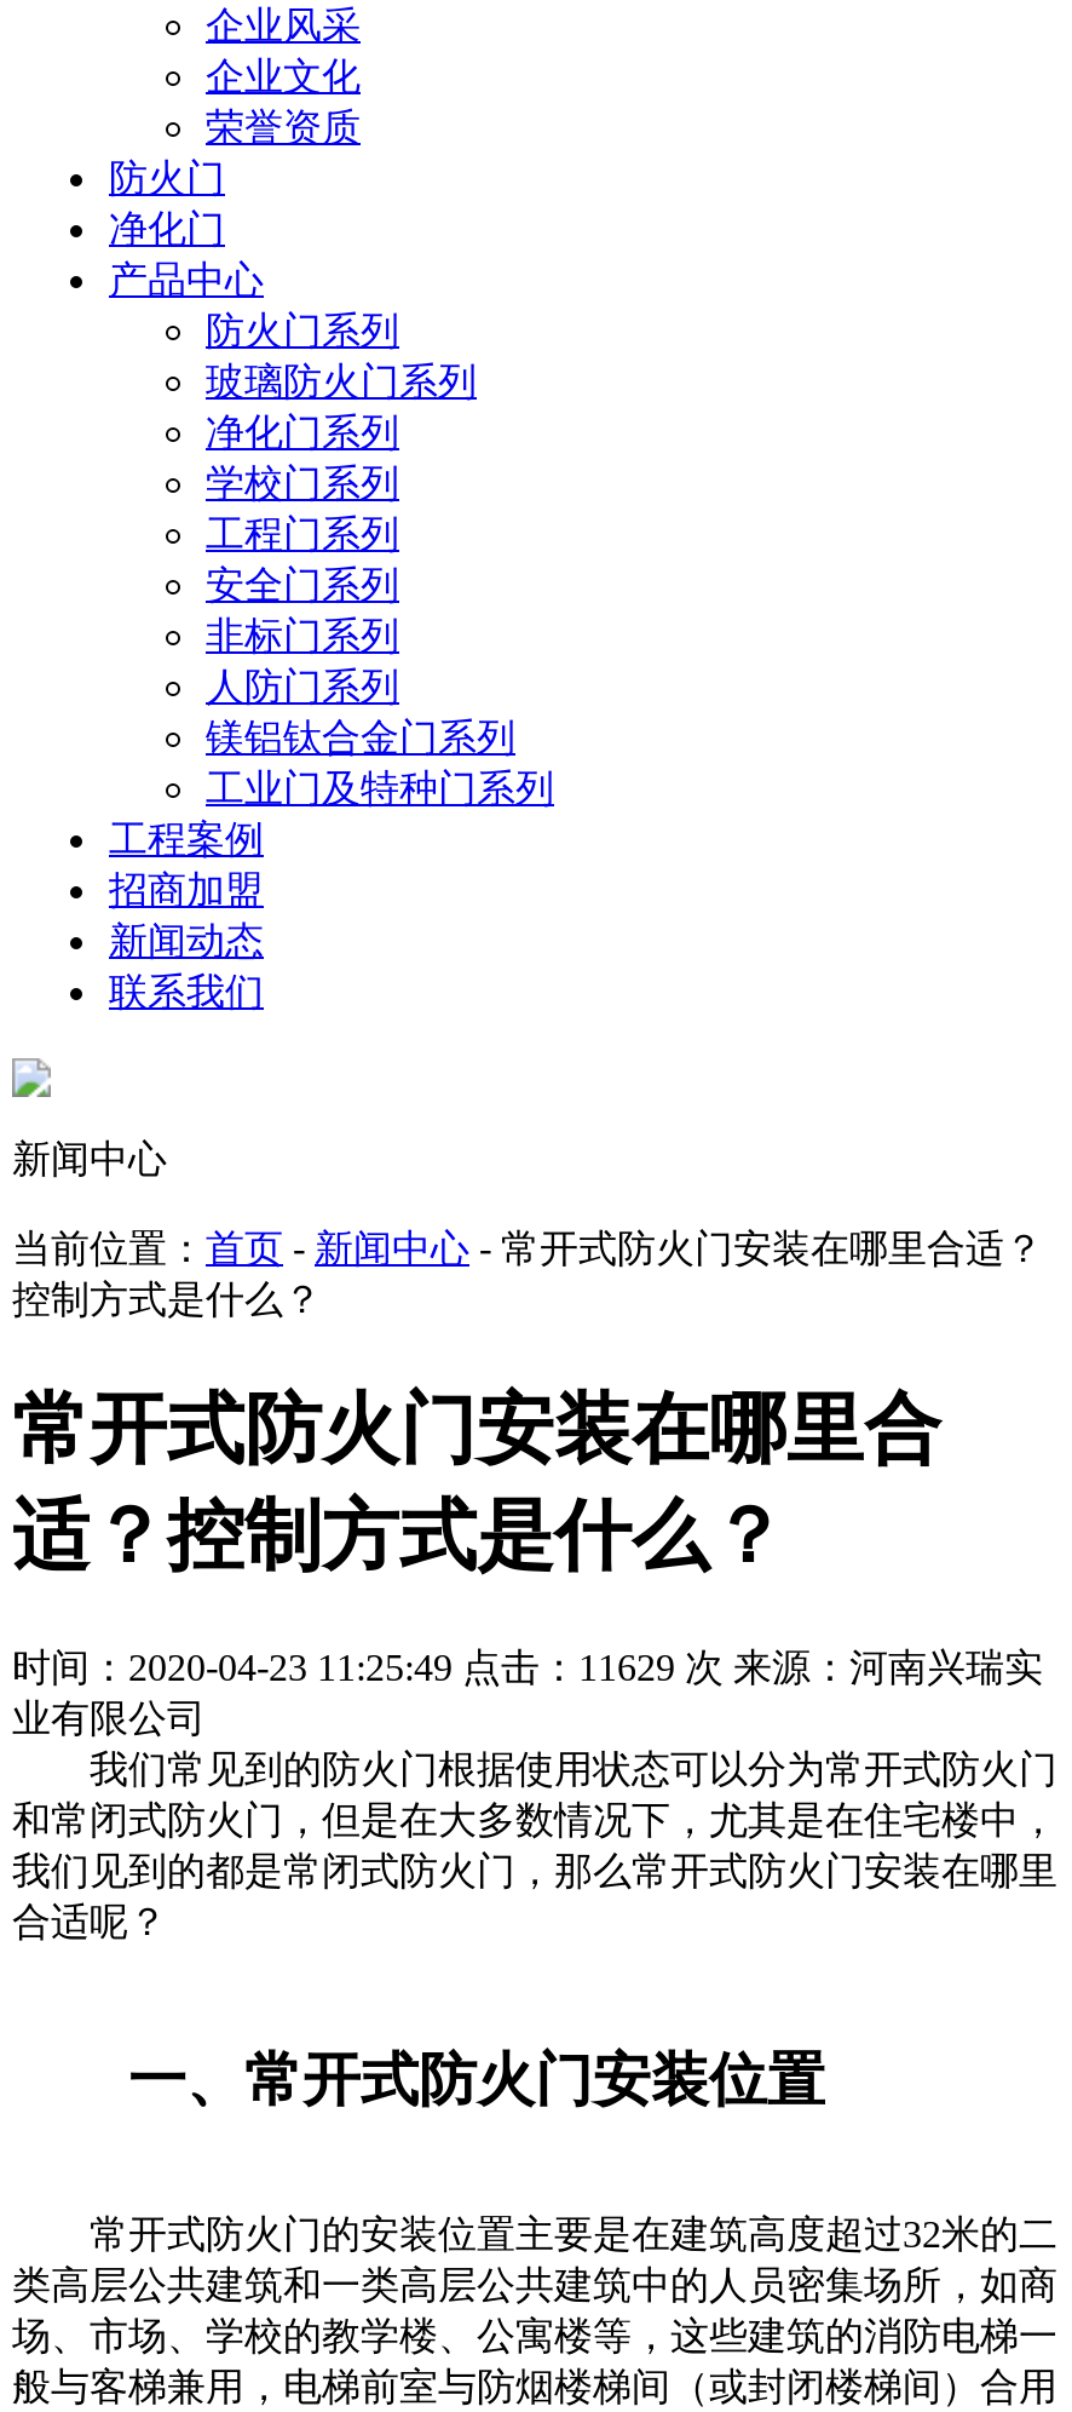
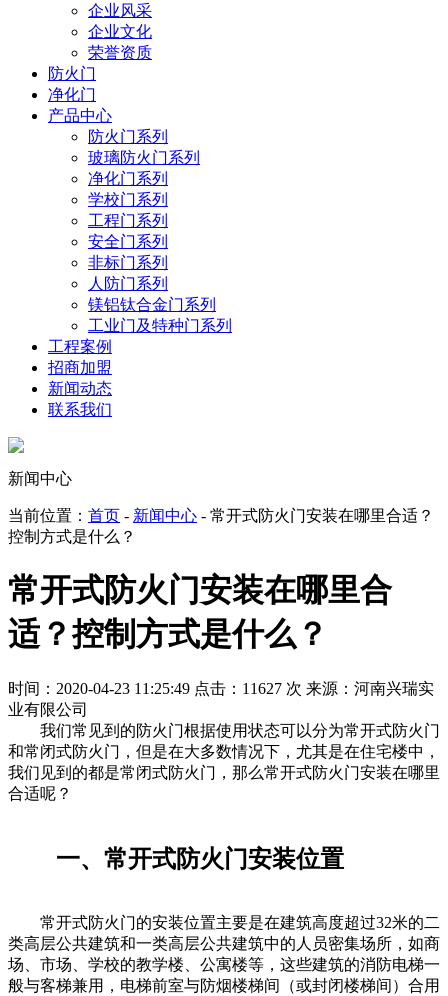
- 时间：2020-04-23 11:25:49 点击：11629 次 来源：河南兴瑞实
+ 时间：2020-04-23 11:25:49 点击：11627 次 来源：河南兴瑞实
